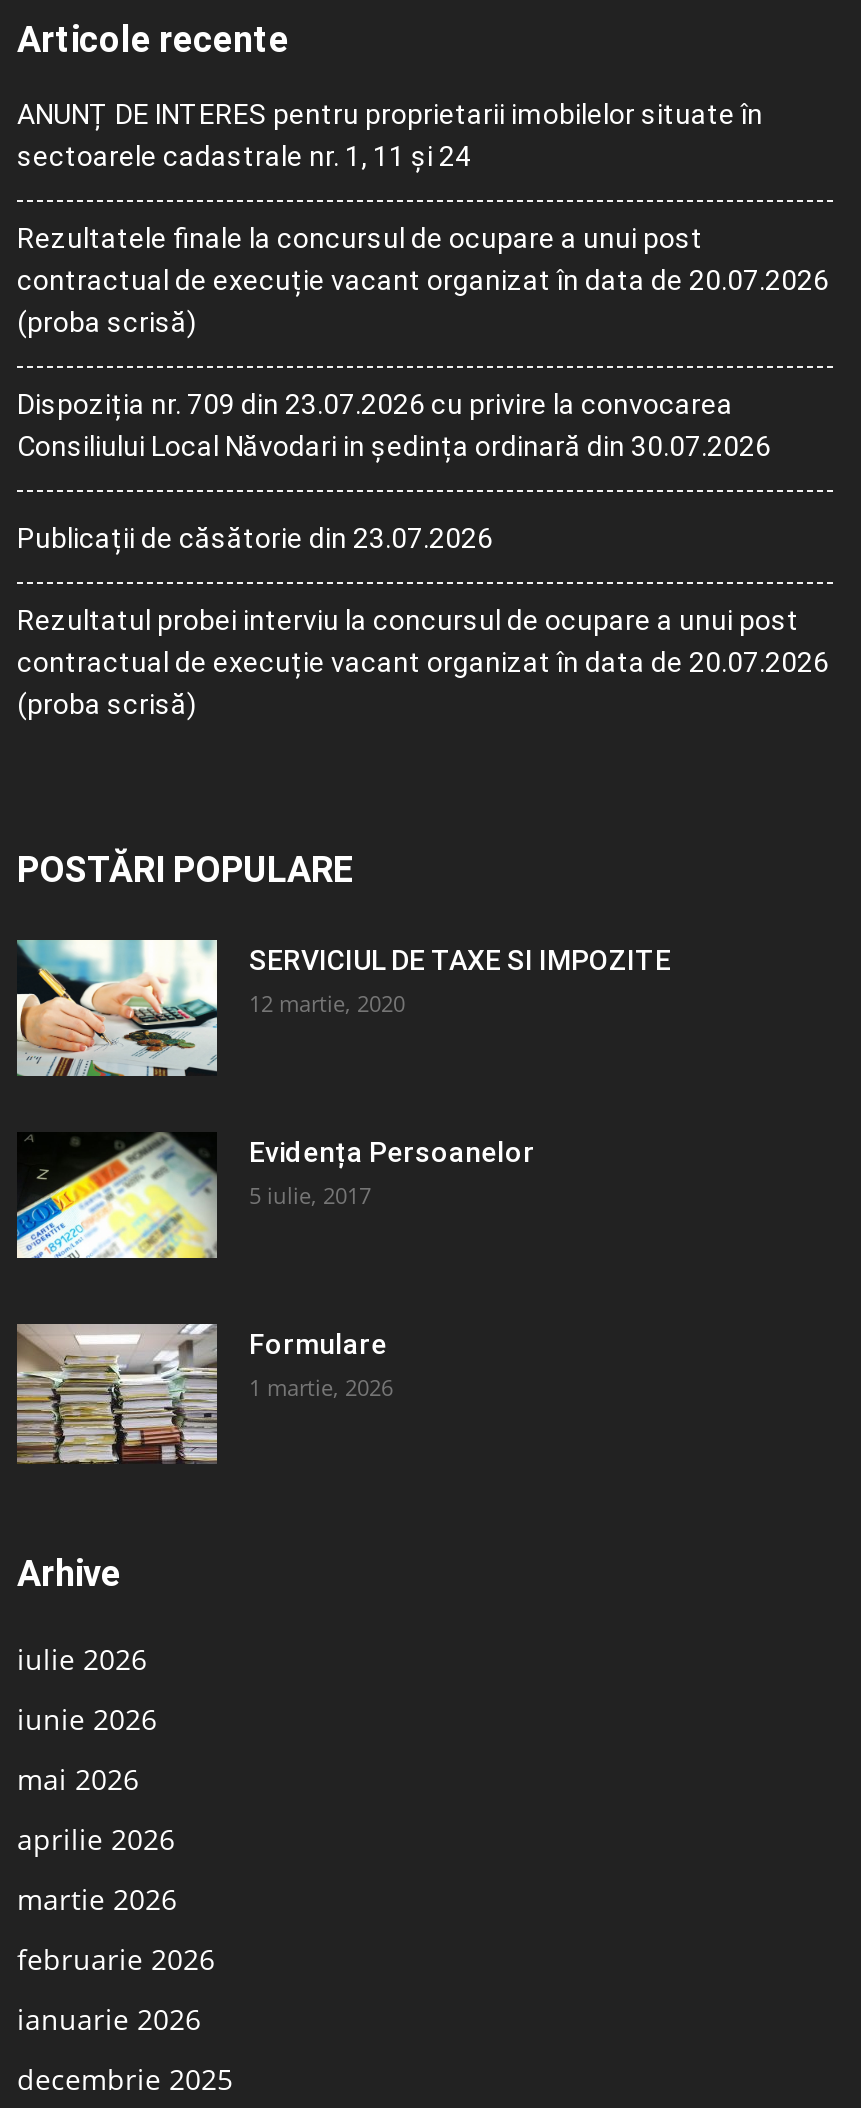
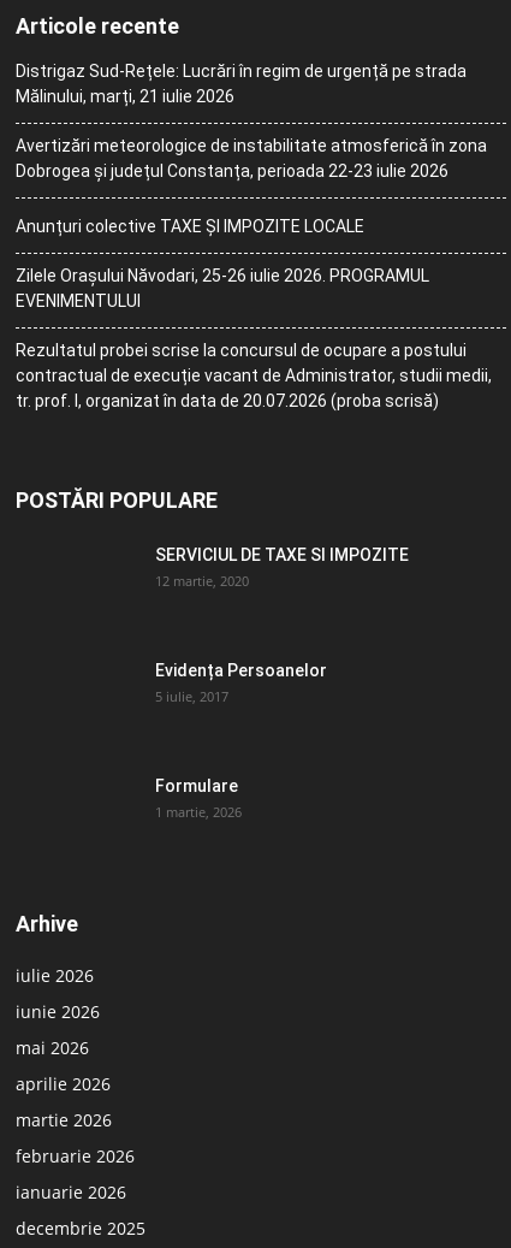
- ANUNȚ DE INTERES pentru proprietarii imobilelor situate în
- sectoarele cadastrale nr. 1, 11 și 24
+ Distrigaz Sud-Rețele: Lucrări în regim de urgență pe strada
+ Mălinului, marți, 21 iulie 2026

- Rezultatele finale la concursul de ocupare a unui post
- contractual de execuție vacant organizat în data de 20.07.2026
- (proba scrisă)
+ Avertizări meteorologice de instabilitate atmosferică în zona
+ Dobrogea și județul Constanța, perioada 22-23 iulie 2026

- Dispoziția nr. 709 din 23.07.2026 cu privire la convocarea
- Consiliului Local Năvodari in ședința ordinară din 30.07.2026
+ Anunțuri colective TAXE ȘI IMPOZITE LOCALE

- Publicații de căsătorie din 23.07.2026
+ Zilele Orașului Năvodari, 25-26 iulie 2026. PROGRAMUL
+ EVENIMENTULUI

- Rezultatul probei interviu la concursul de ocupare a unui post
- contractual de execuție vacant organizat în data de 20.07.2026
- (proba scrisă)
+ Rezultatul probei scrise la concursul de ocupare a postului
+ contractual de execuție vacant de Administrator, studii medii,
+ tr. prof. I, organizat în data de 20.07.2026 (proba scrisă)

- [image]

- [image]

- [image]
